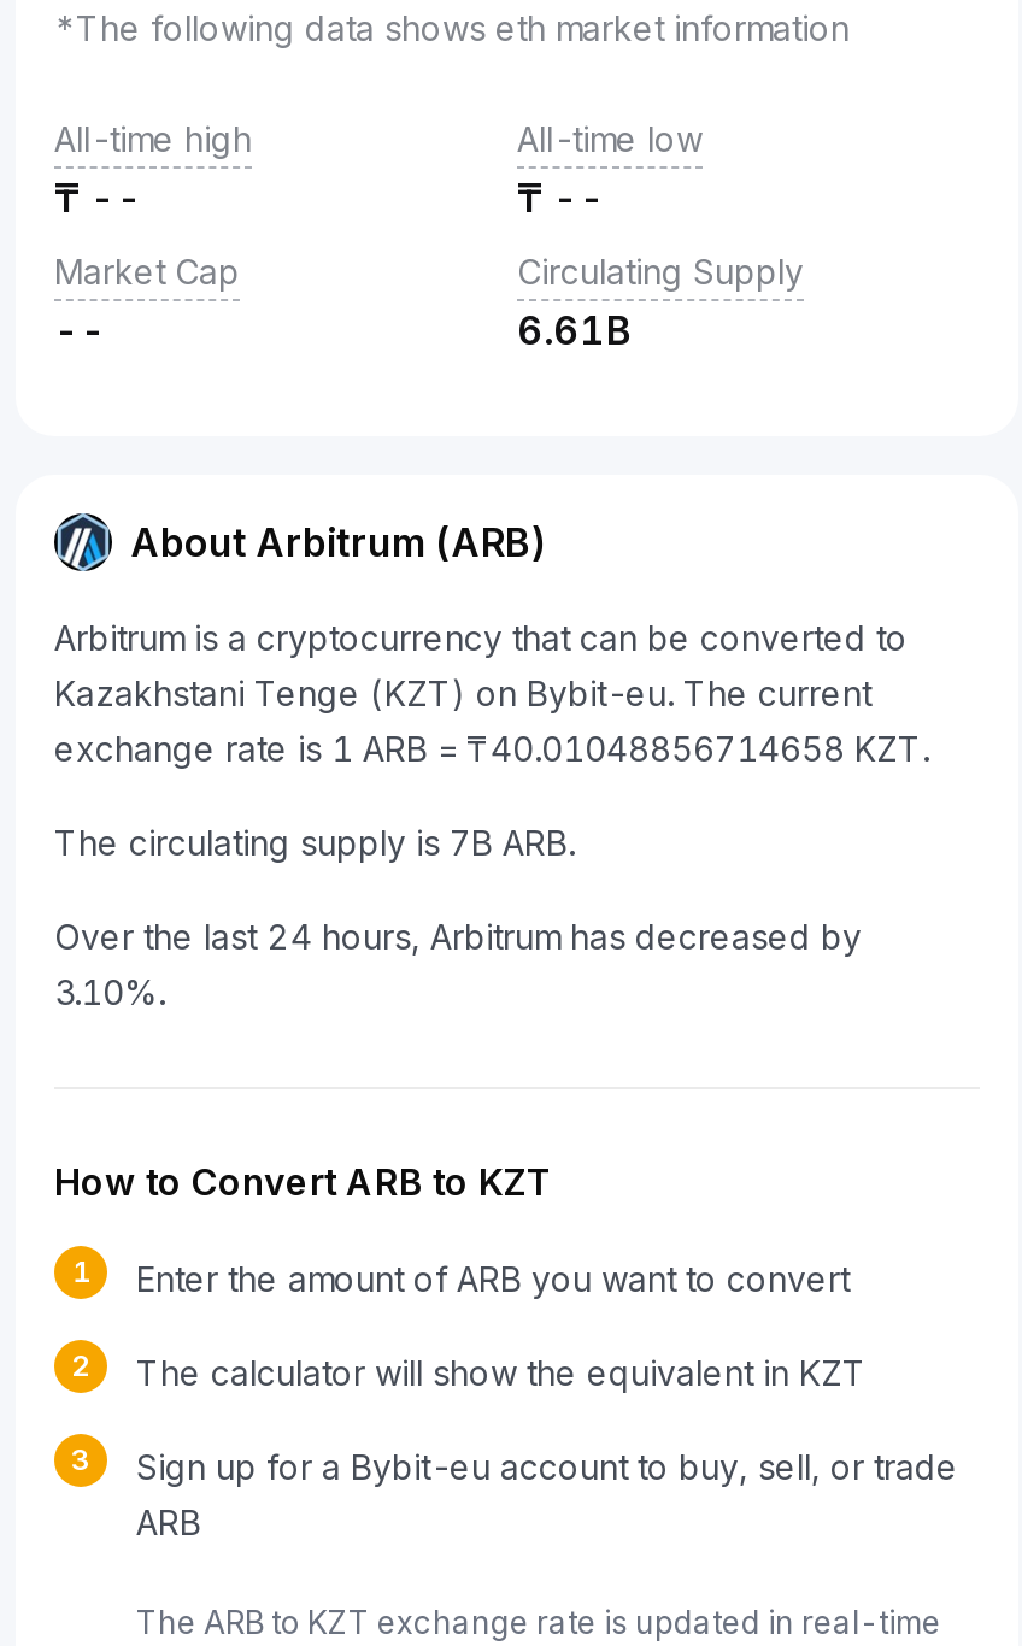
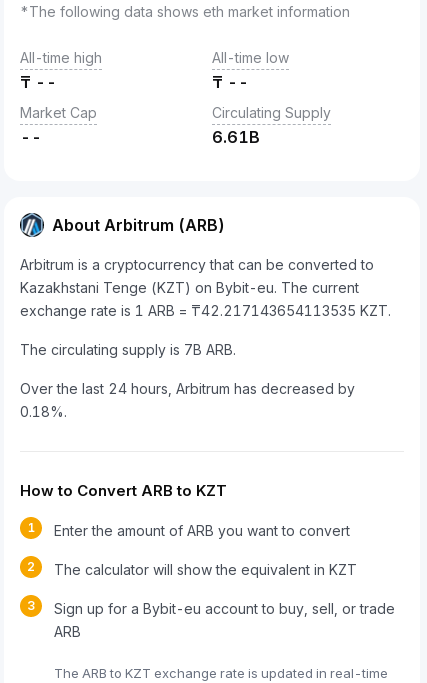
- exchange rate is 1 ARB = ₸40.01048856714658 KZT.
+ exchange rate is 1 ARB = ₸42.217143654113535 KZT.

- 3.10%.
+ 0.18%.
